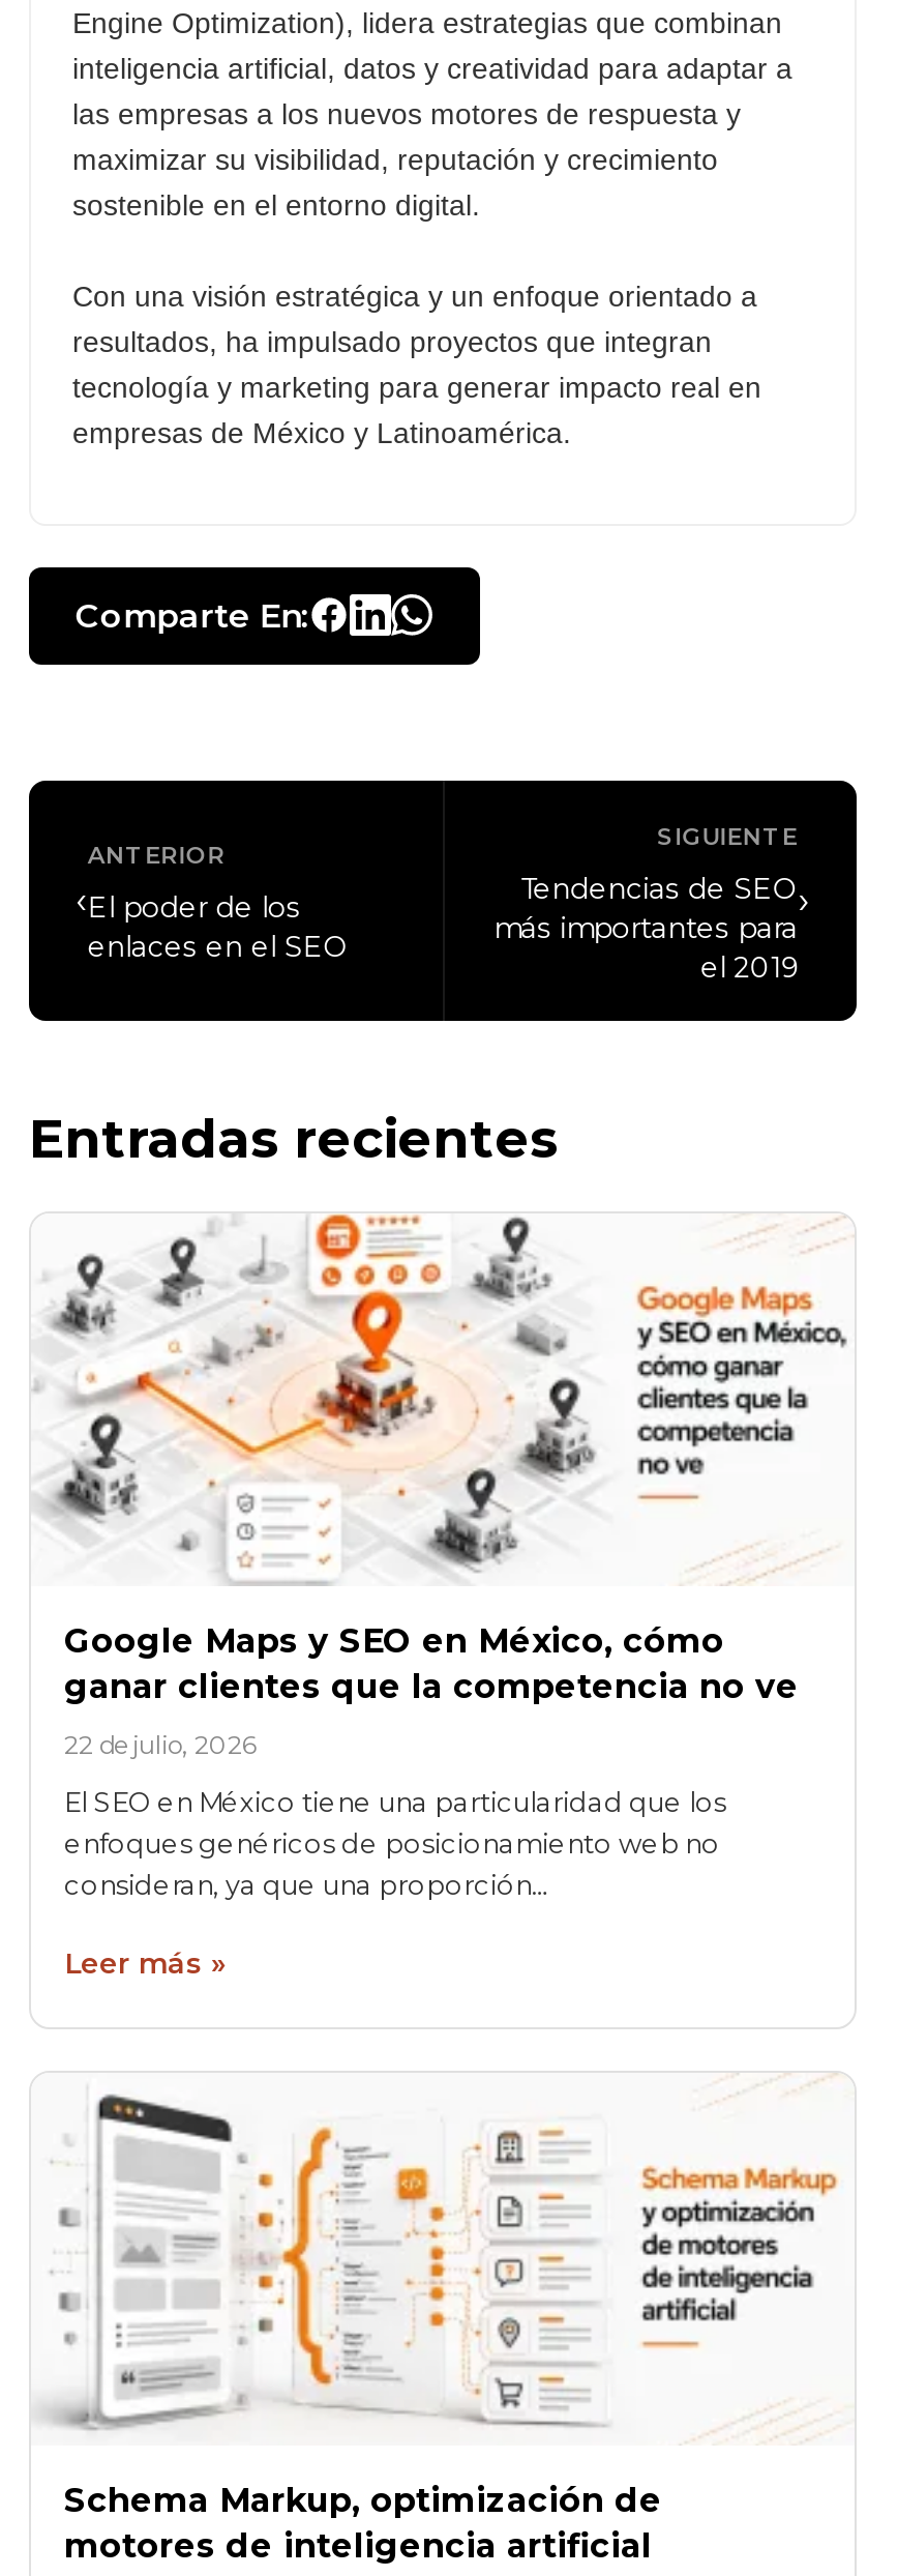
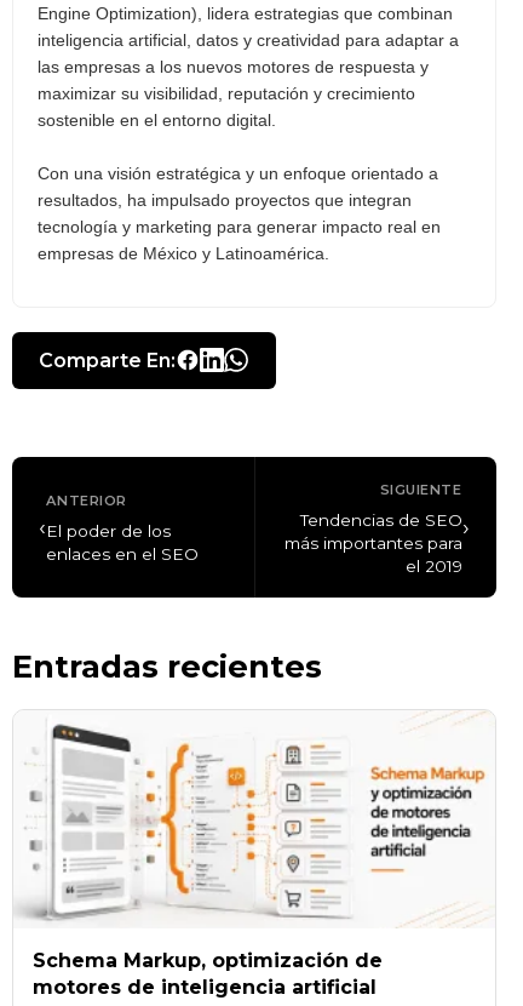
- [image]
- Google Maps y SEO en México, cómo
- ganar clientes que la competencia no ve
- 22 de julio, 2026
- El SEO en México tiene una particularidad que los
- enfoques genéricos de posicionamiento web no
- consideran, ya que una proporción…
- Leer más »

- [image]
